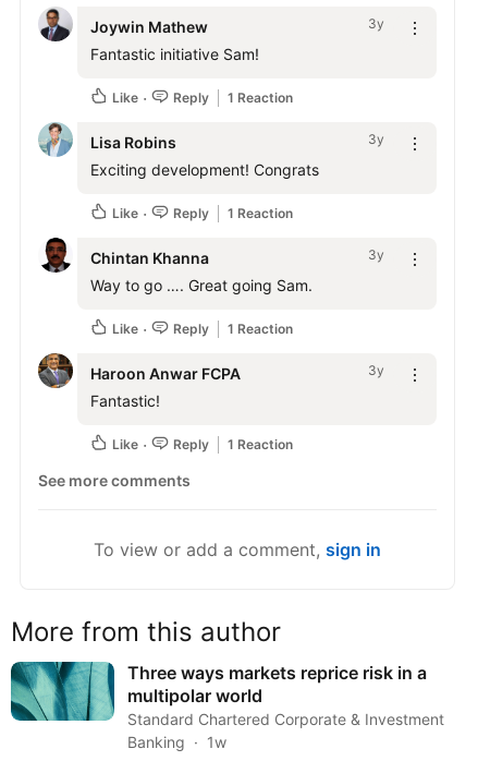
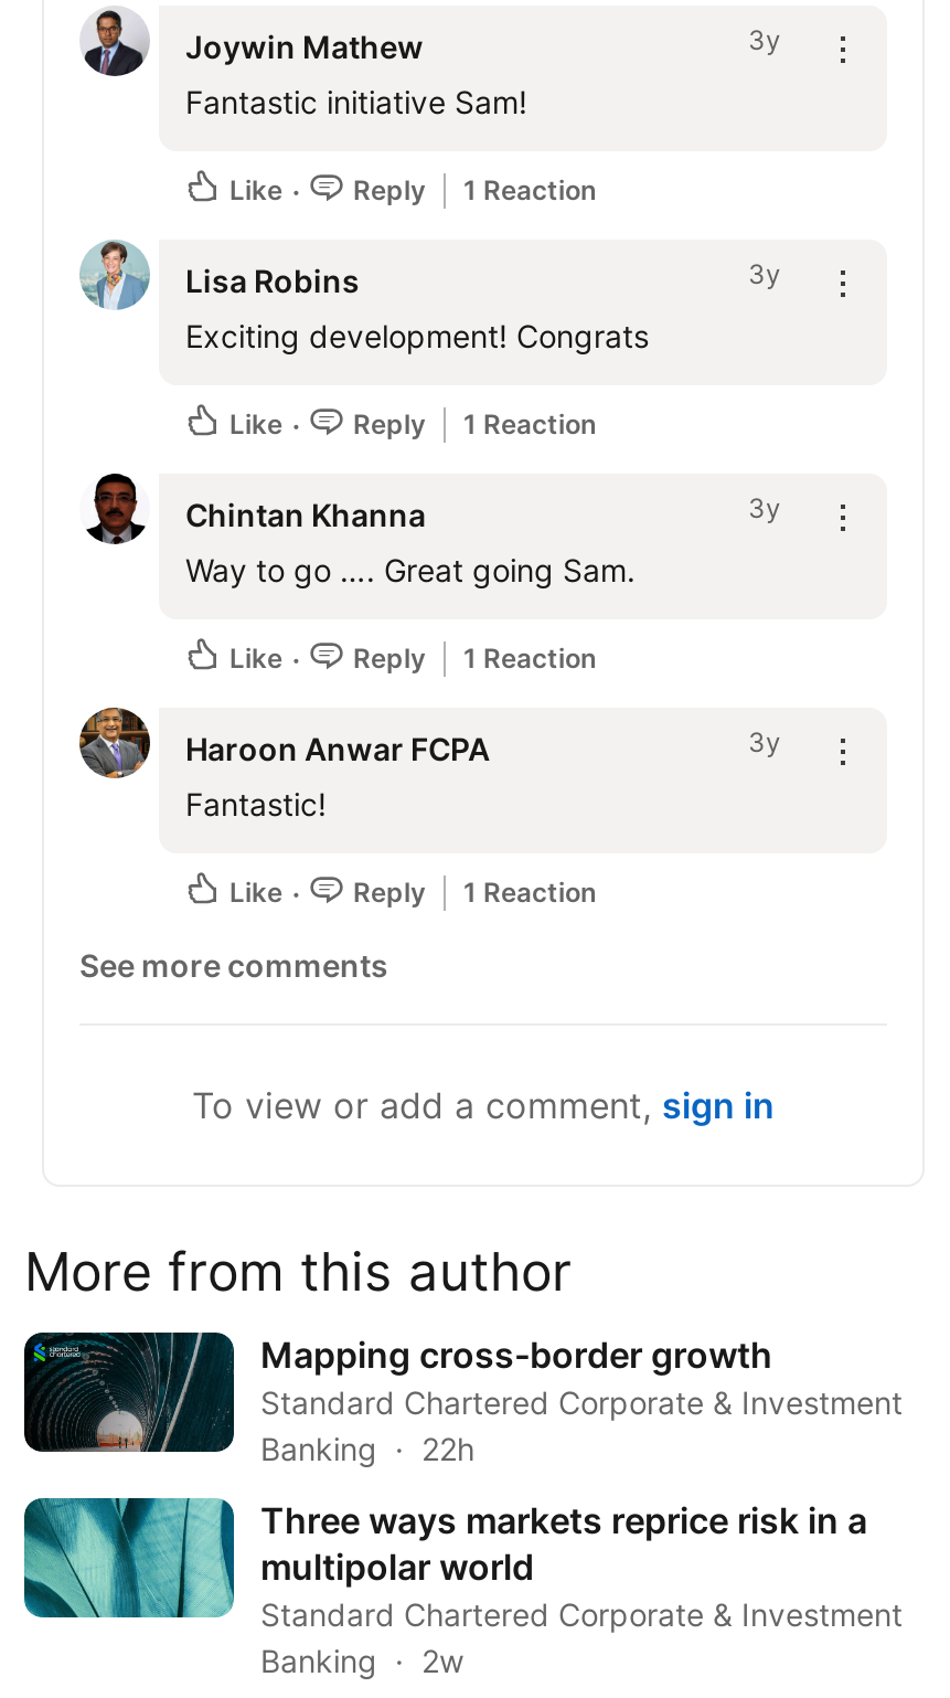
+ [image]
+ Mapping cross-border growth
+ Standard Chartered Corporate & Investment
+ Banking
+ 22h

- Banking 1w
+ Banking 2w
